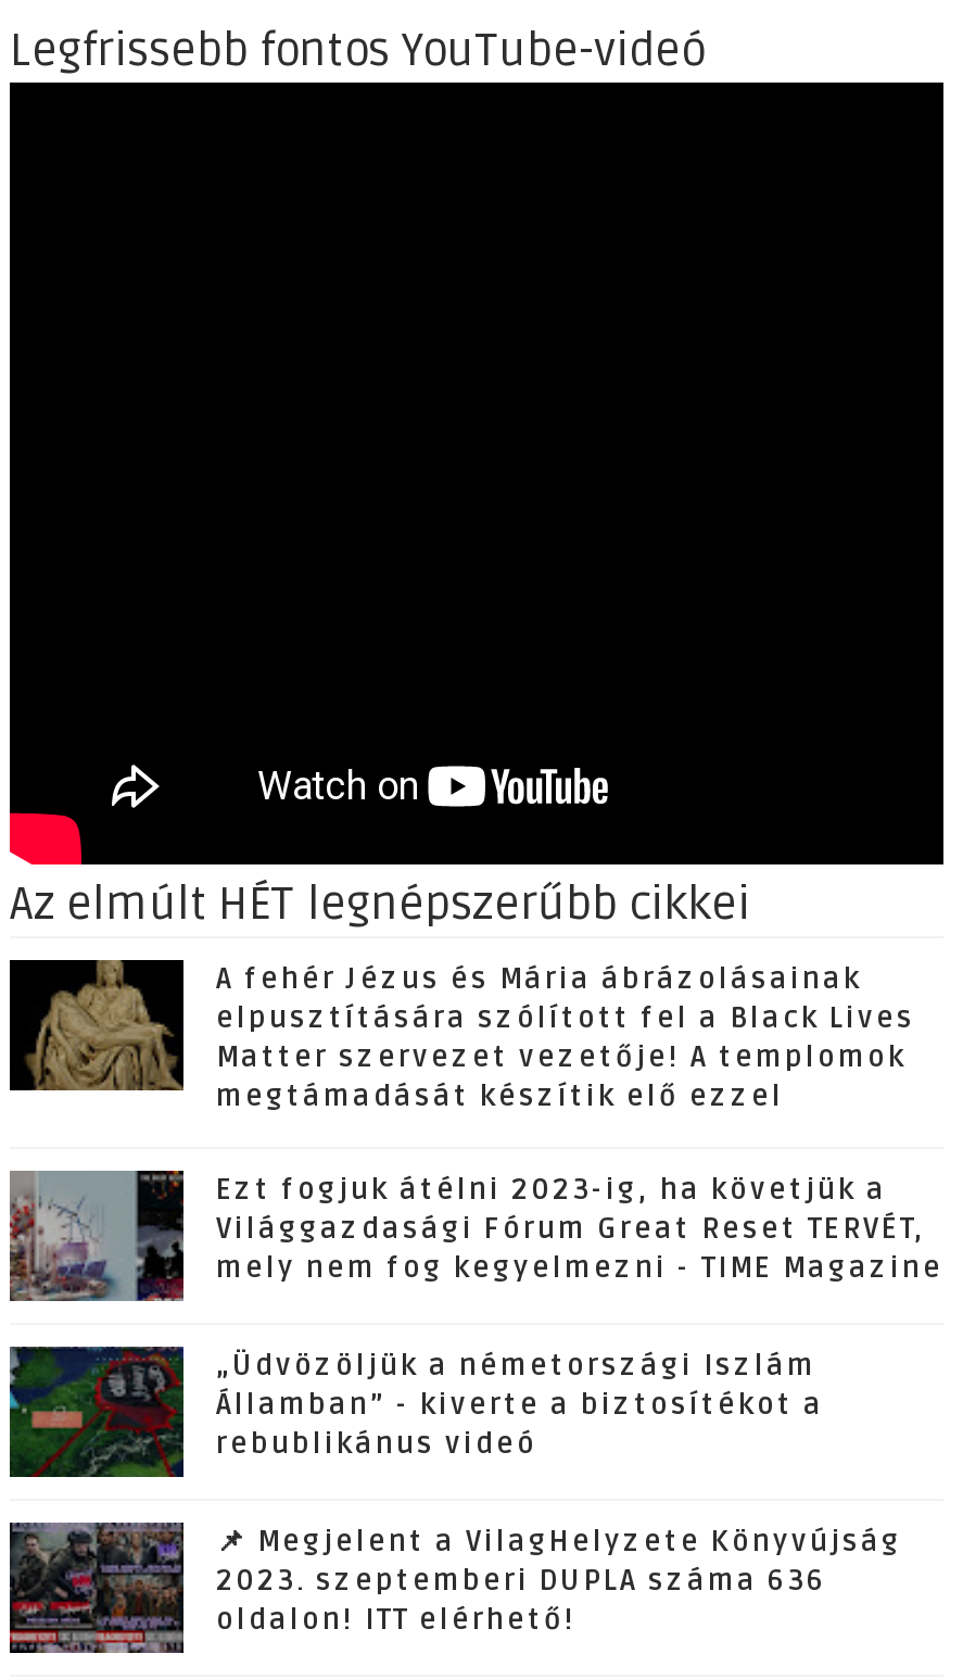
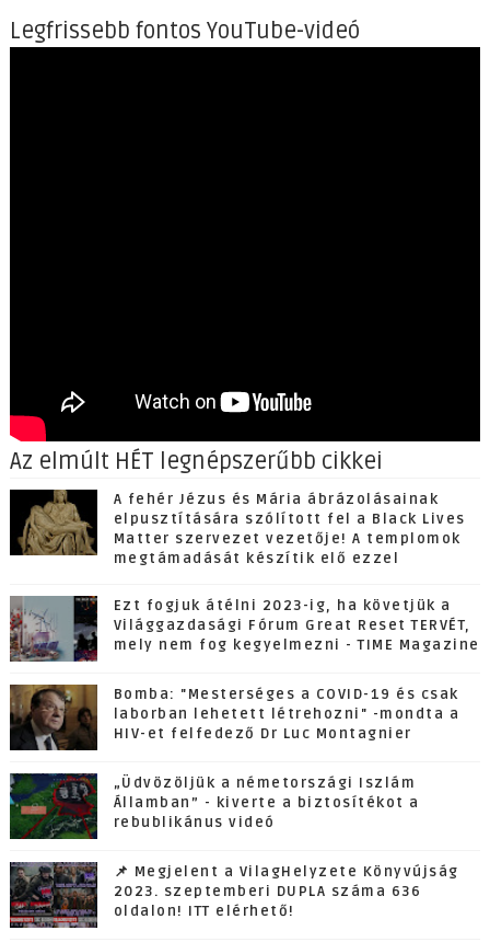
+ [image]
+ Bomba: "Mesterséges a COVID-19 és csak
+ laborban lehetett létrehozni" -mondta a
+ HIV-et felfedező Dr Luc Montagnier
